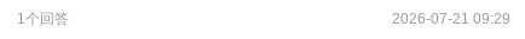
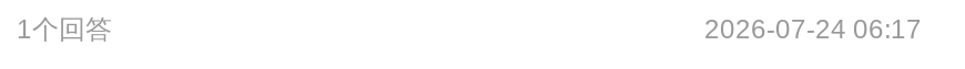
- 2026-07-21 09:29
+ 2026-07-24 06:17
